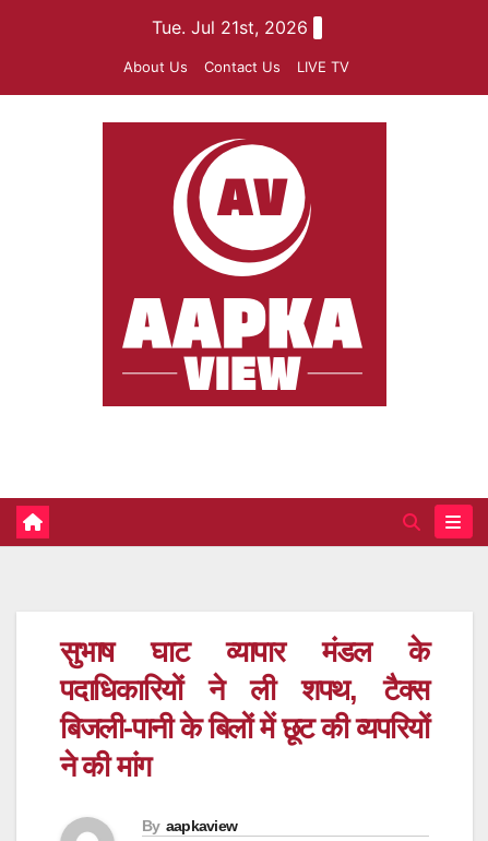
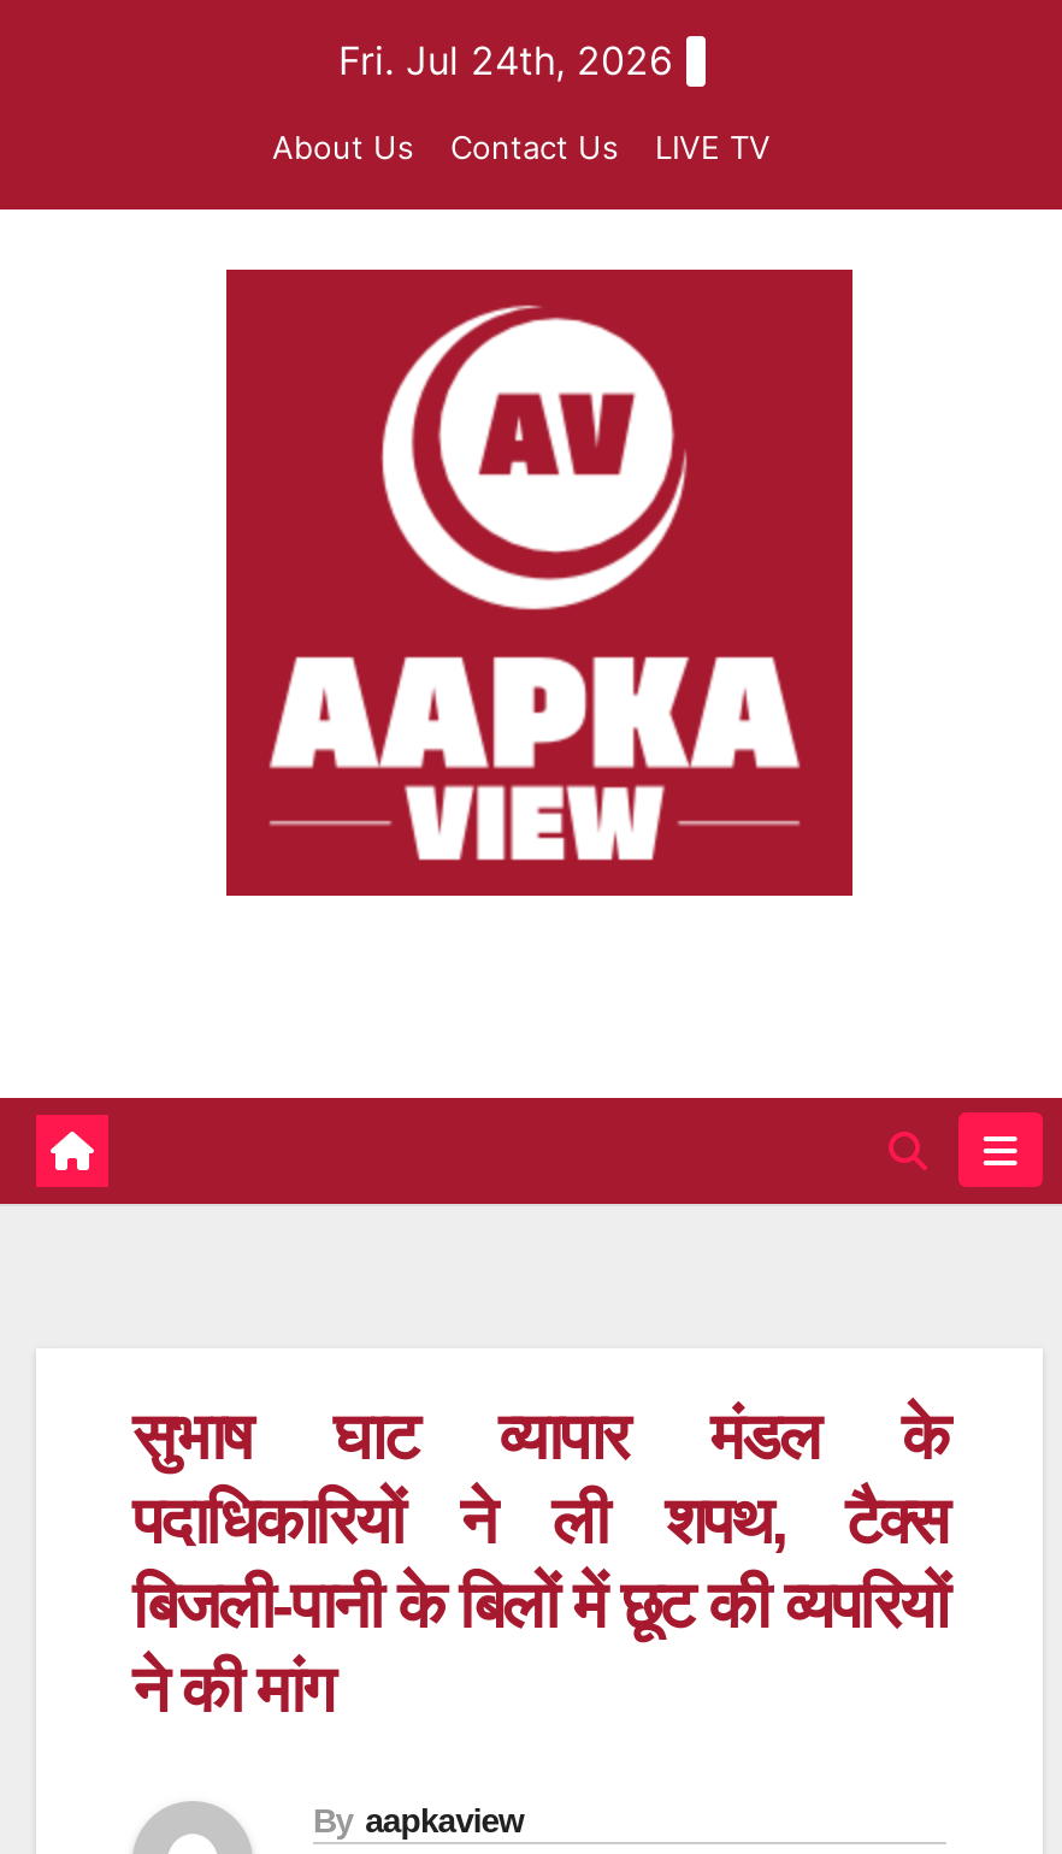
- Tue. Jul 21st, 2026
+ Fri. Jul 24th, 2026
